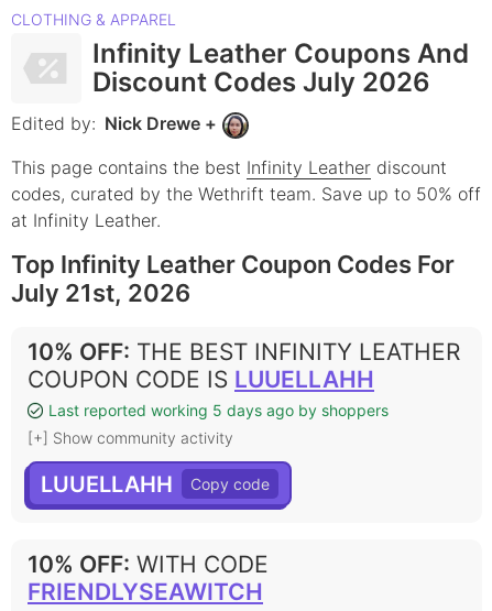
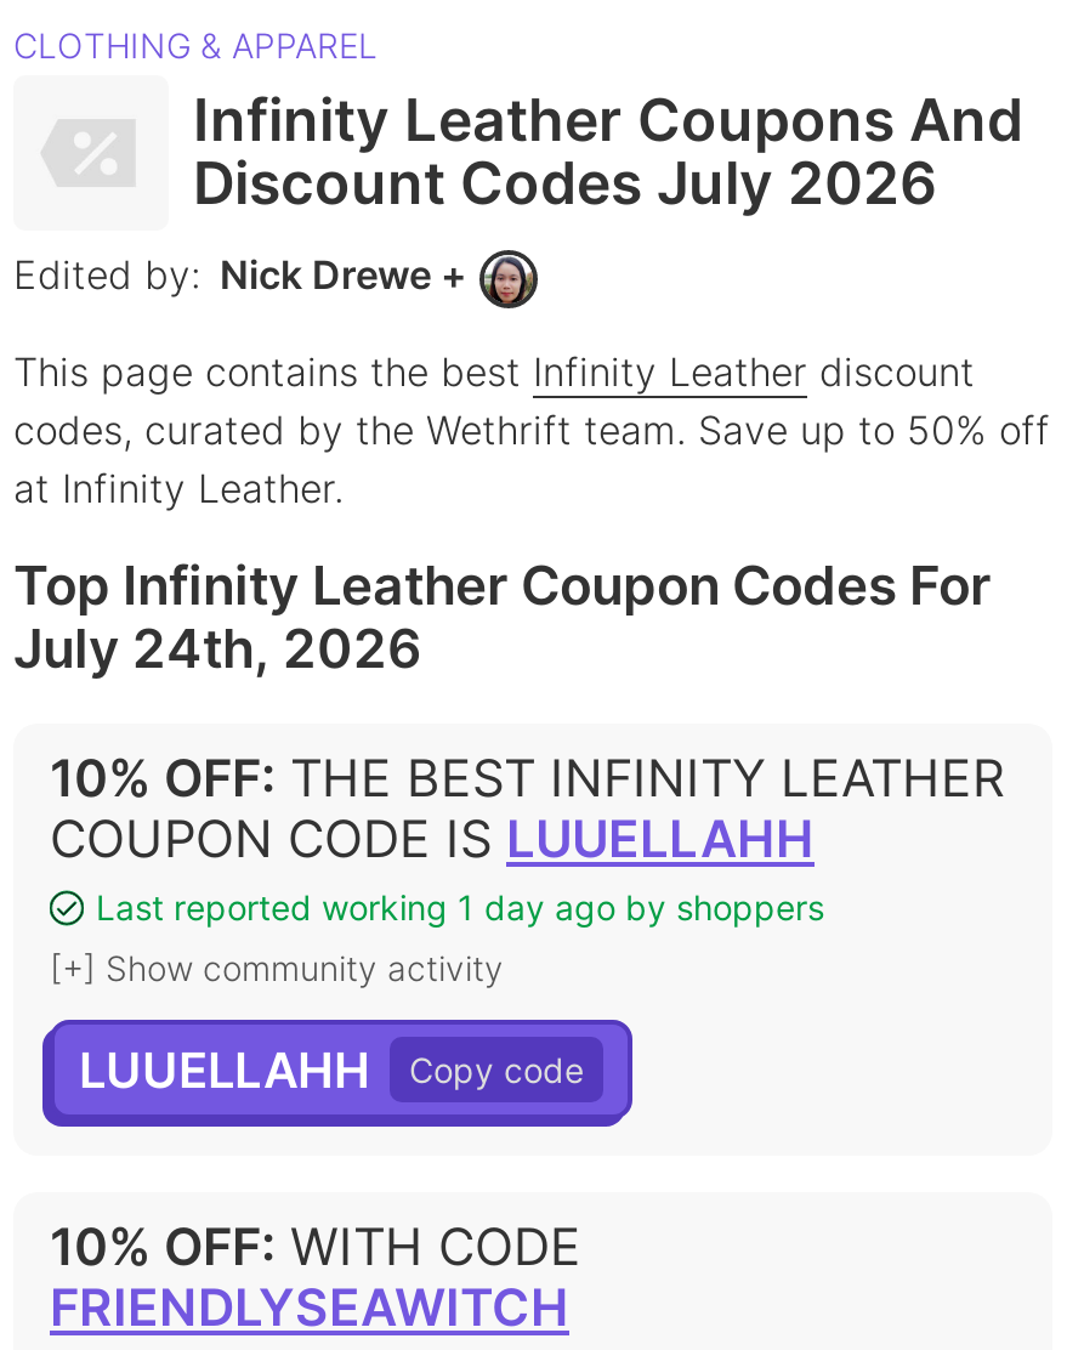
- July 21st, 2026
+ July 24th, 2026

- Last reported working 5 days ago by shoppers
+ Last reported working 1 day ago by shoppers
